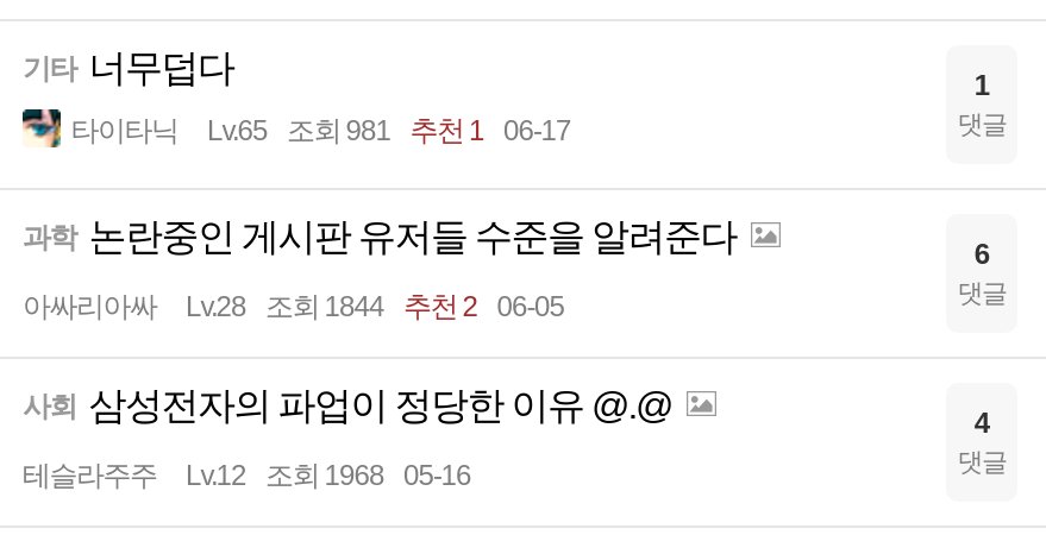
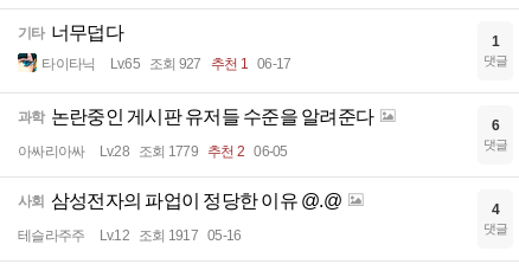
- 타이타닉 Lv.65 조회 981 추천 1 06-17
+ 타이타닉 Lv.65 조회 927 추천 1 06-17

- 아싸리아싸 Lv.28 조회 1844 추천 2 06-05
+ 아싸리아싸 Lv.28 조회 1779 추천 2 06-05

- 테슬라주주 Lv.12 조회 1968 05-16
+ 테슬라주주 Lv.12 조회 1917 05-16
